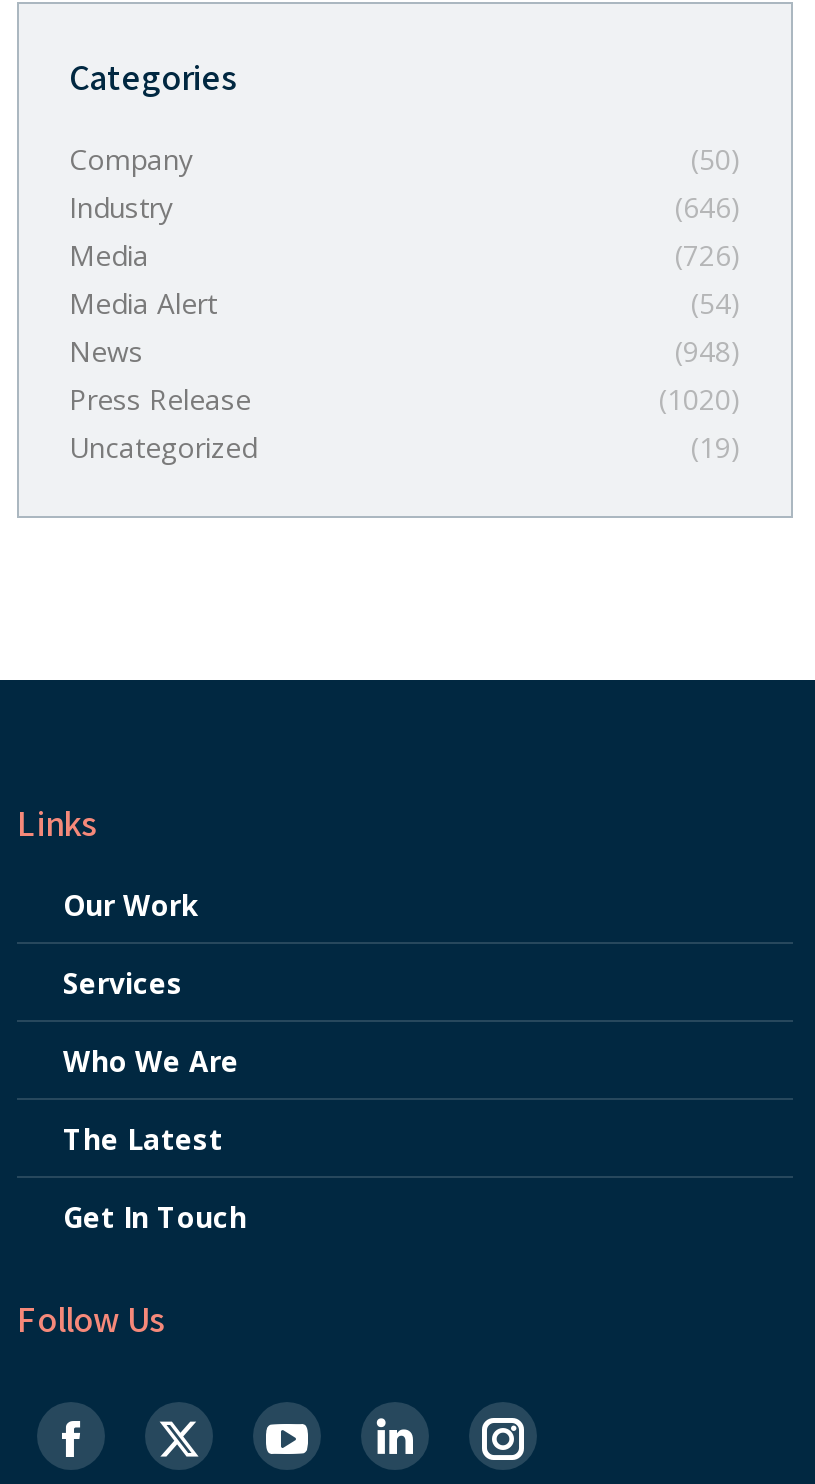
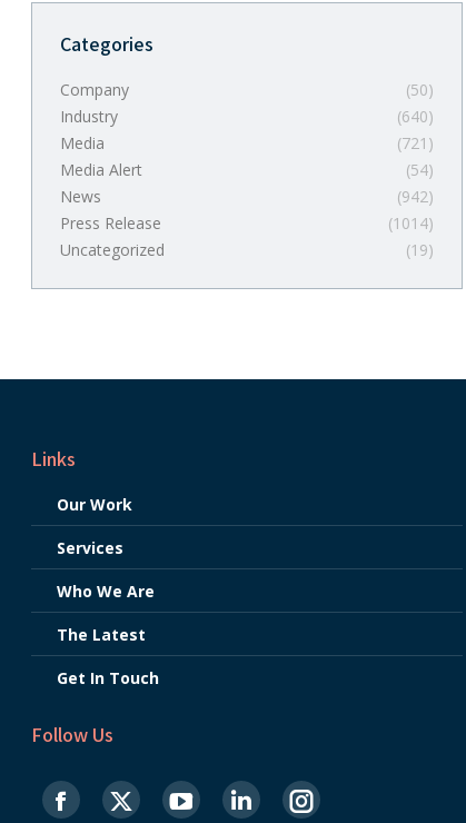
- (646)
+ (640)

- (726)
+ (721)

- (948)
+ (942)

- (1020)
+ (1014)
